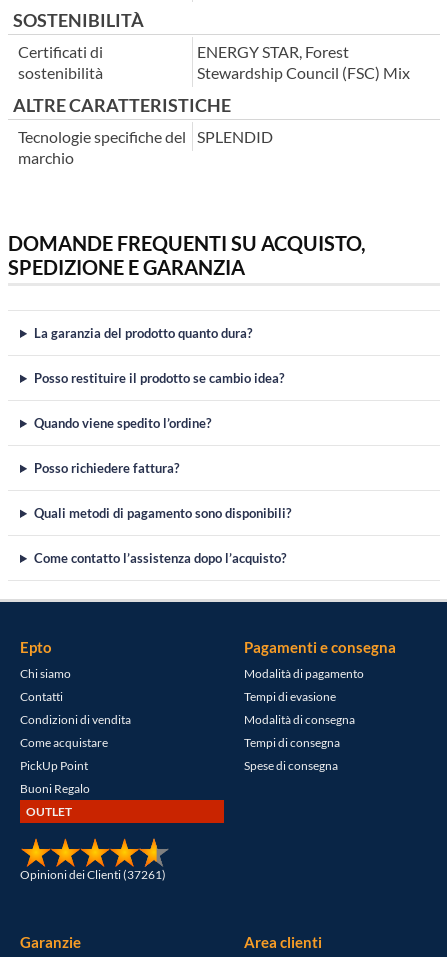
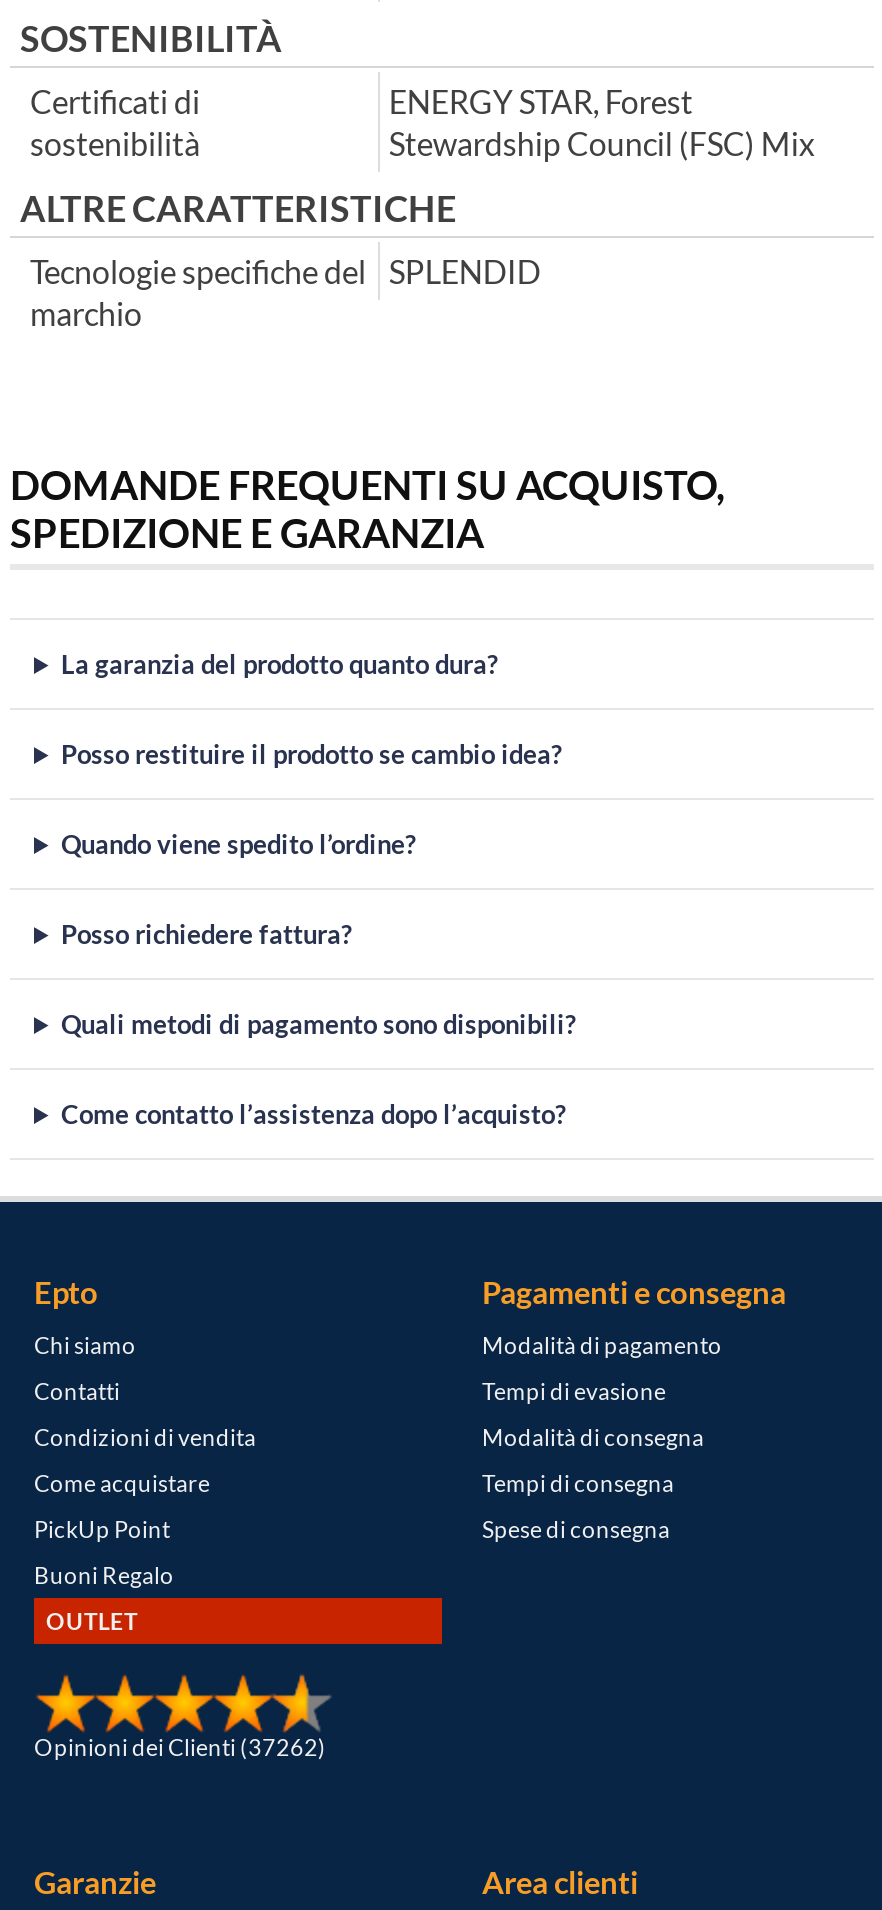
- Opinioni dei Clienti (37261)
+ Opinioni dei Clienti (37262)
